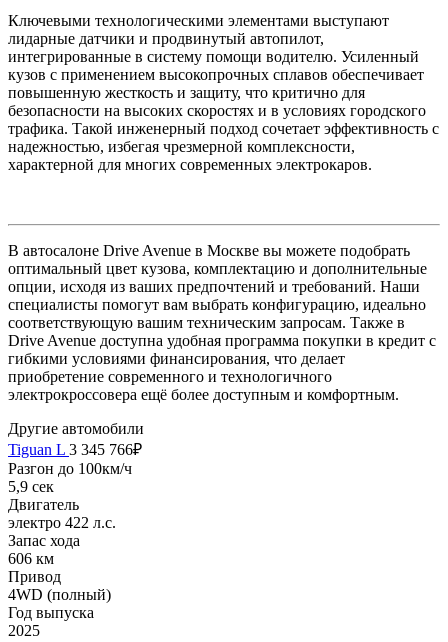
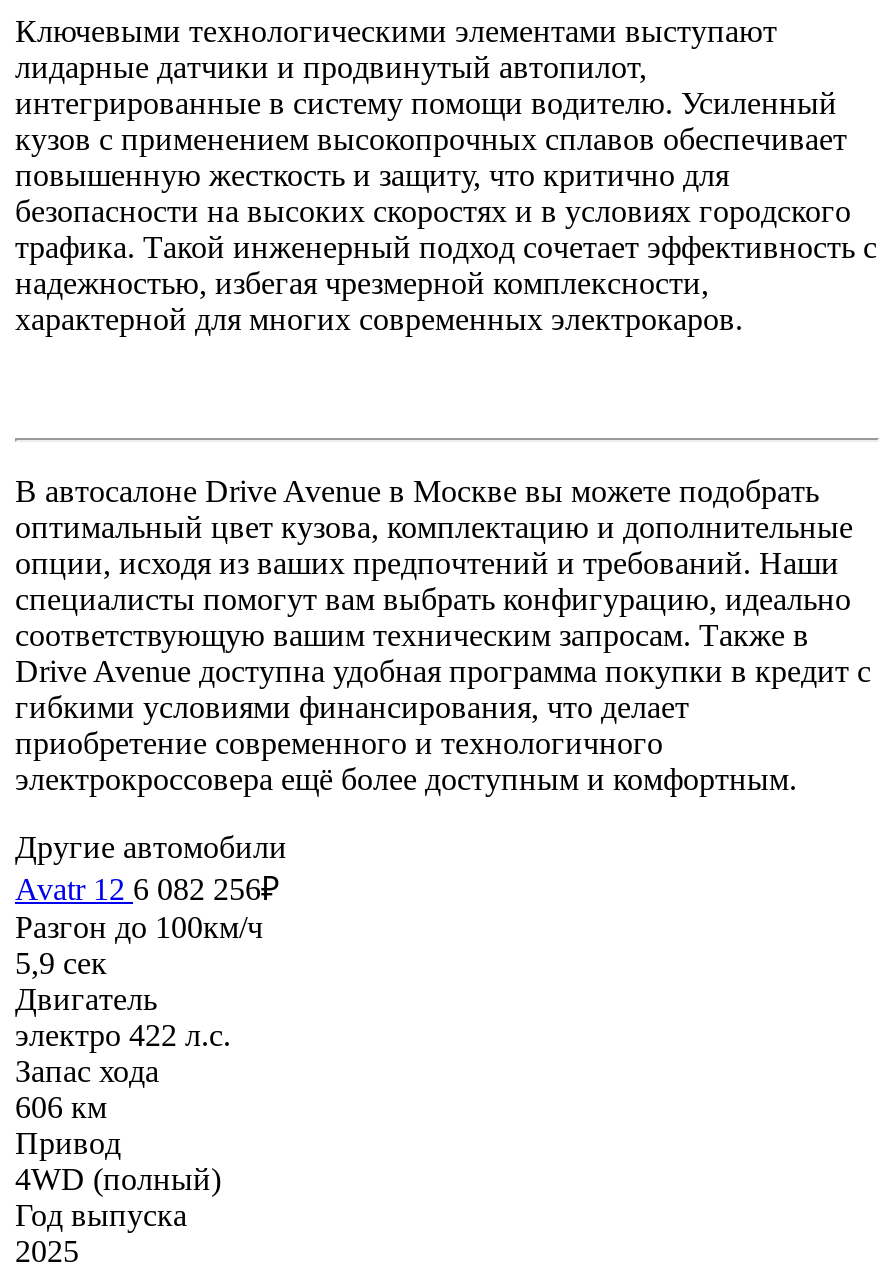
- Tiguan L 3 345 766₽
+ Avatr 12 6 082 256₽
